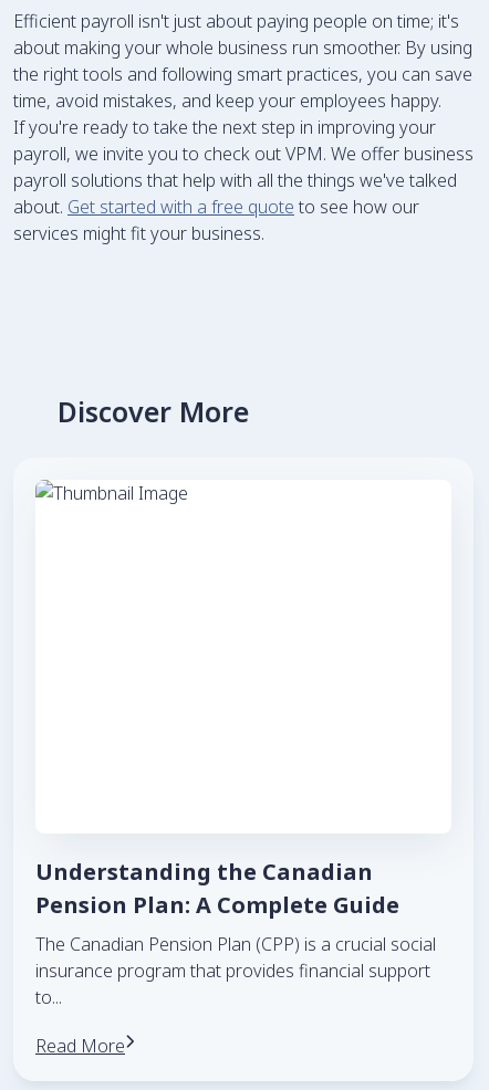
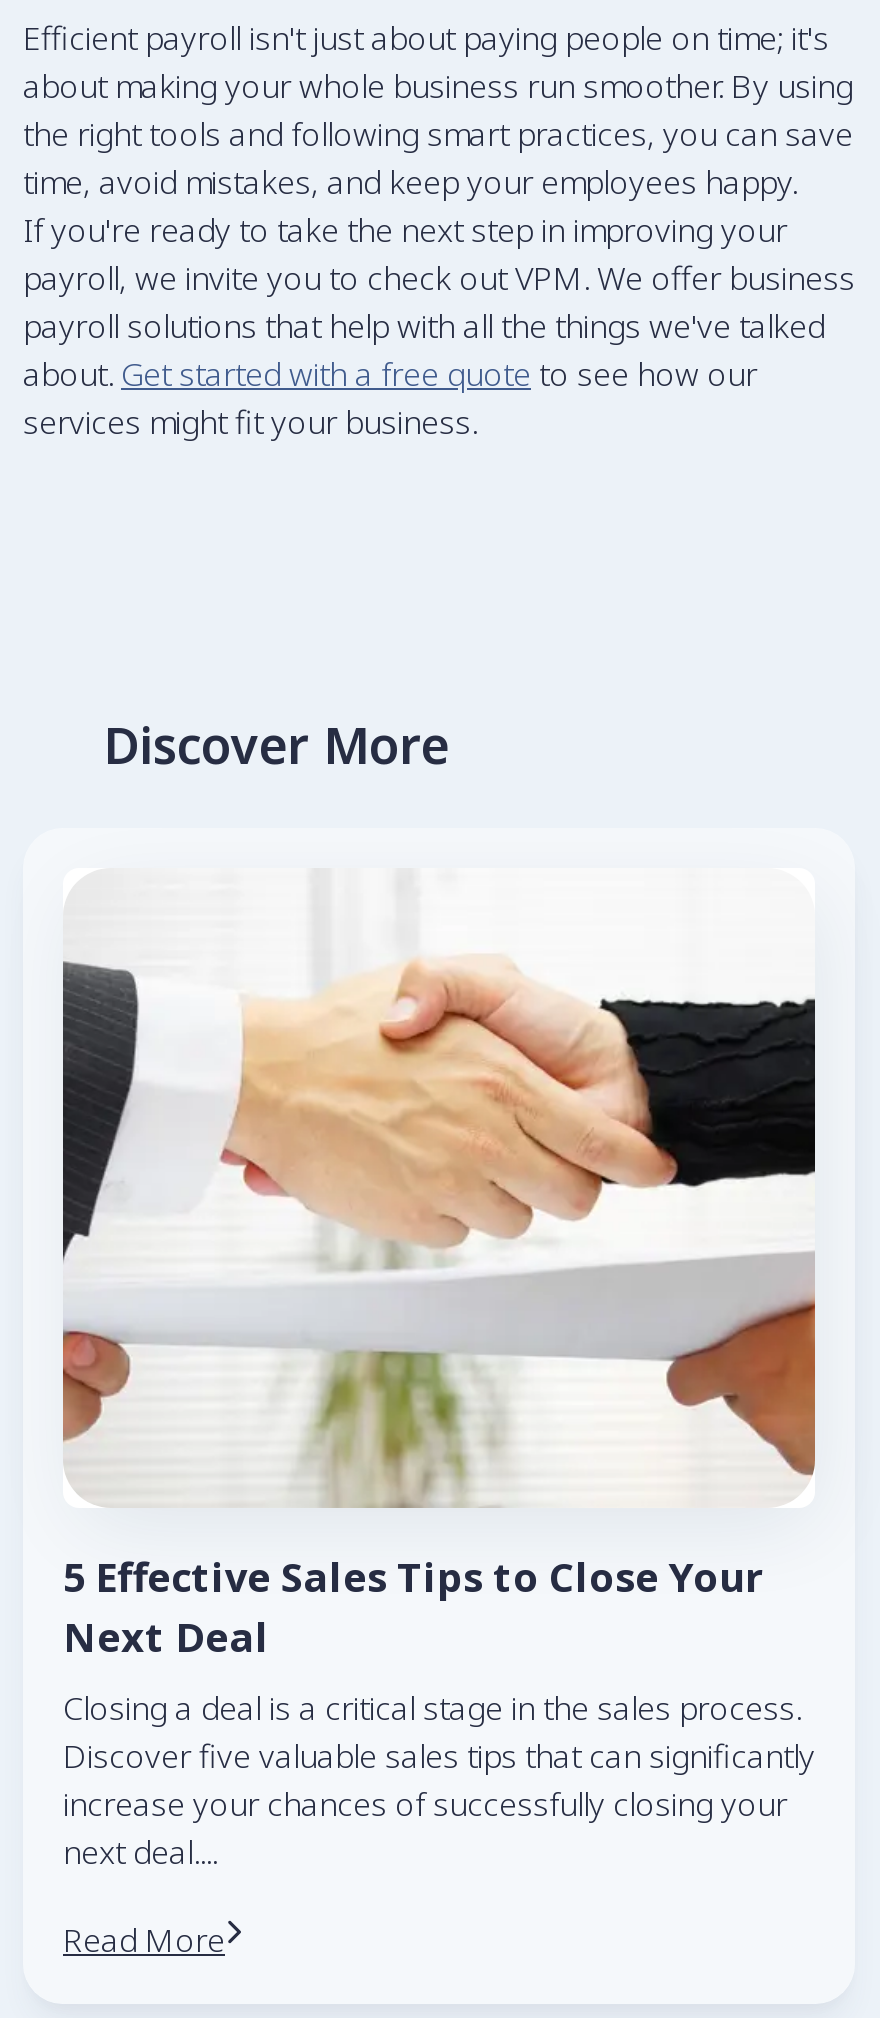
+ [image]

- Understanding the Canadian
- Pension Plan: A Complete Guide
- The Canadian Pension Plan (CPP) is a crucial social
- insurance program that provides financial support
- to...
+ 5 Effective Sales Tips to Close Your
+ Next Deal
+ Closing a deal is a critical stage in the sales process.
+ Discover five valuable sales tips that can significantly
+ increase your chances of successfully closing your
+ next deal....
